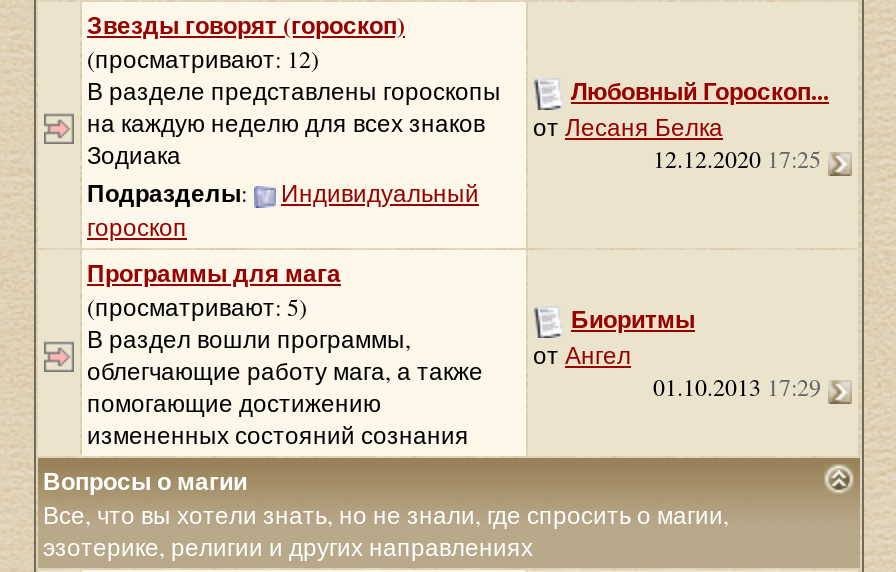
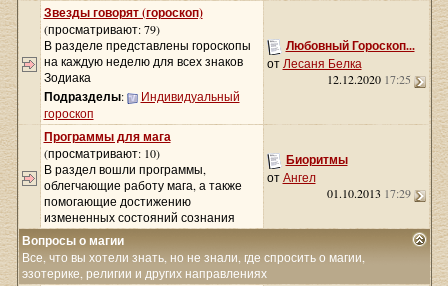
- (просматривают: 12)
+ (просматривают: 79)

- (просматривают: 5)
+ (просматривают: 10)
